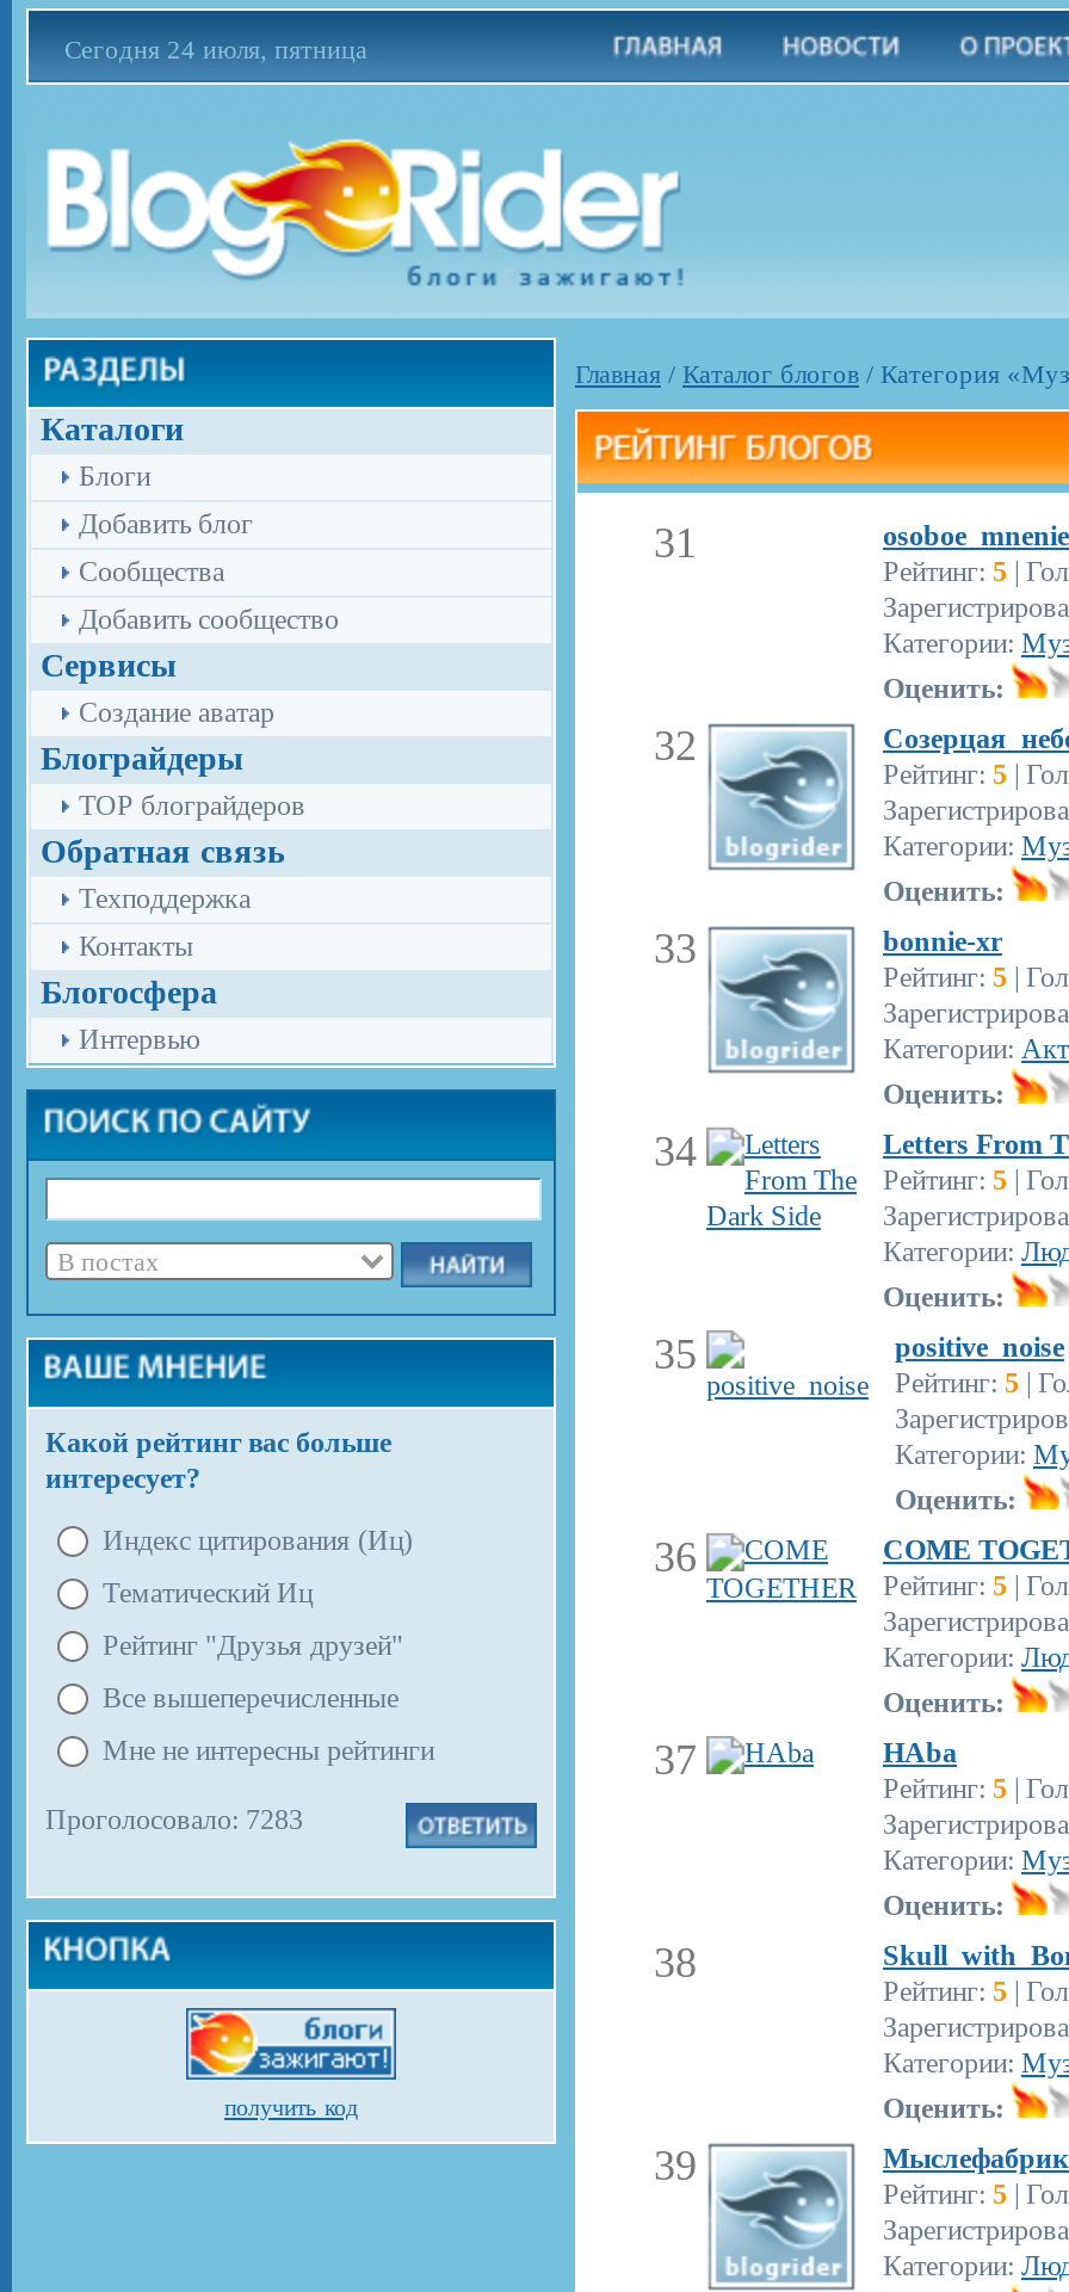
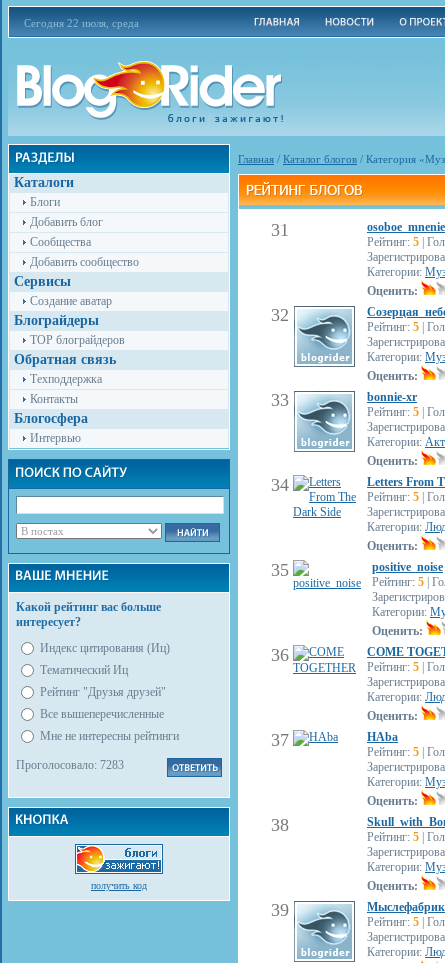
- Сегодня 24 июля, пятница
+ Сегодня 22 июля, среда
